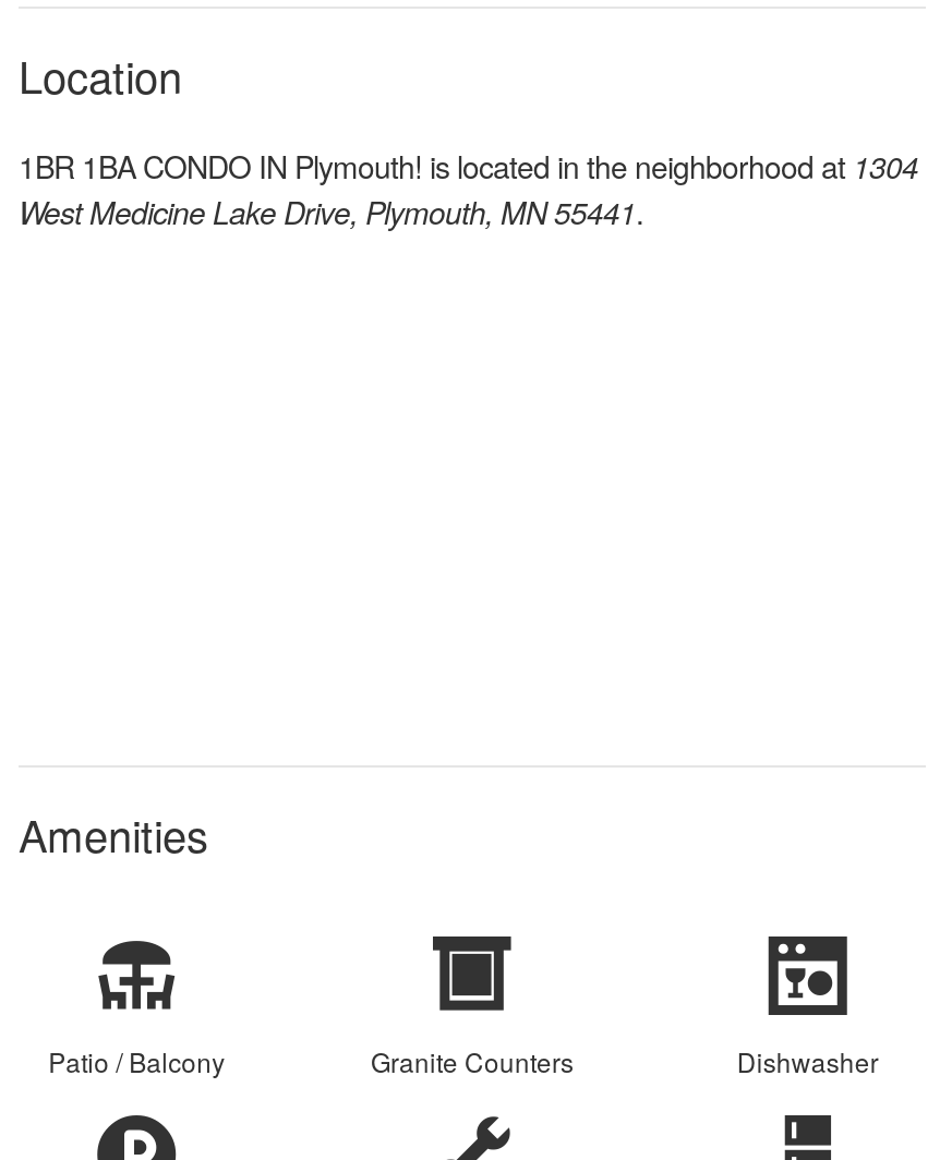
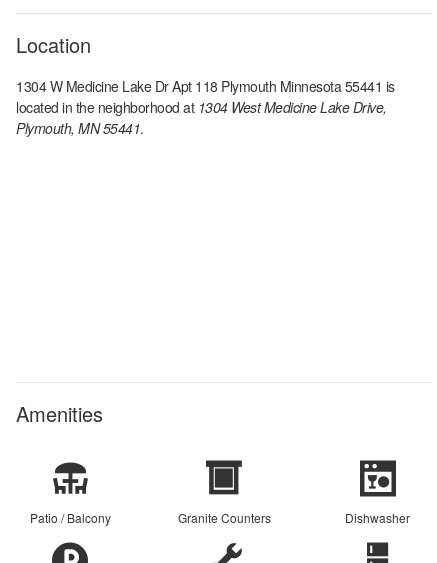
- 1BR 1BA CONDO IN Plymouth! is located in the neighborhood at 1304
- West Medicine Lake Drive, Plymouth, MN 55441.
+ 1304 W Medicine Lake Dr Apt 118 Plymouth Minnesota 55441 is
+ located in the neighborhood at 1304 West Medicine Lake Drive,
+ Plymouth, MN 55441.
